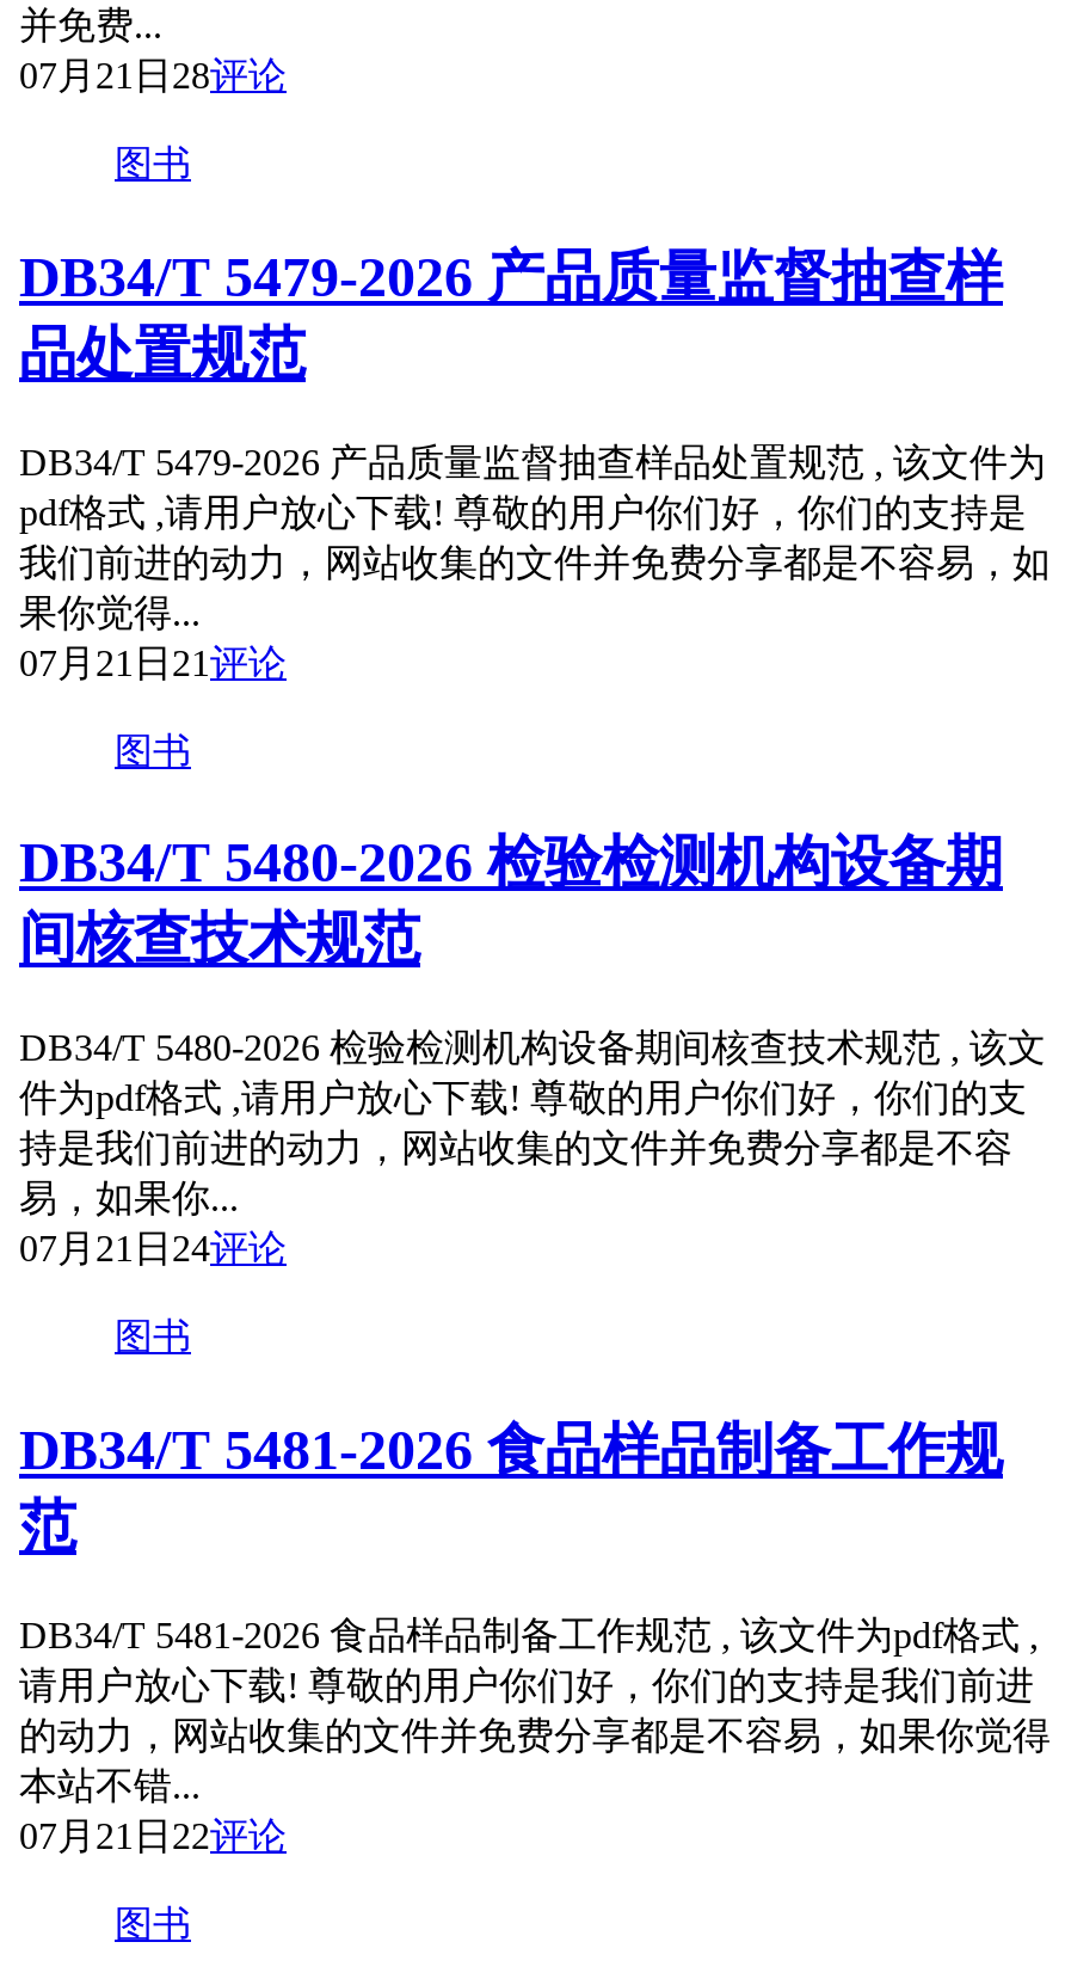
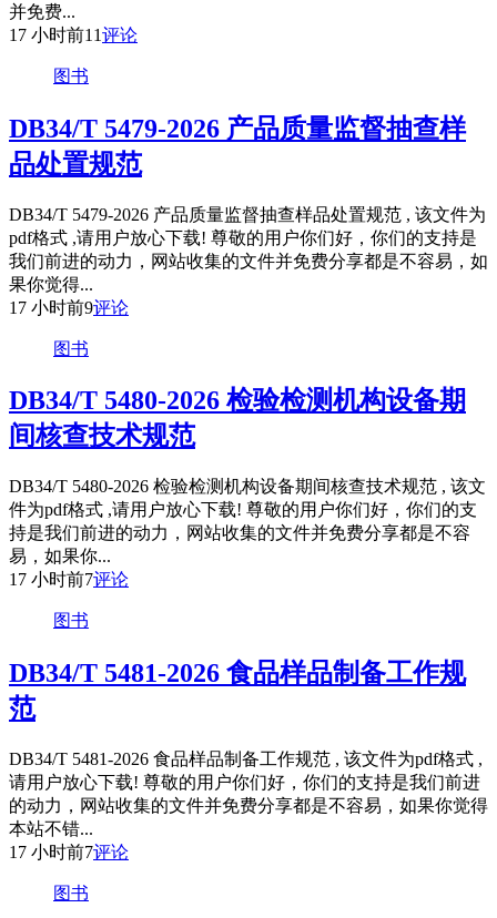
- 07月21日28评论
+ 17 小时前11评论

- 07月21日21评论
+ 17 小时前9评论

- 07月21日24评论
+ 17 小时前7评论

- 07月21日22评论
+ 17 小时前7评论
